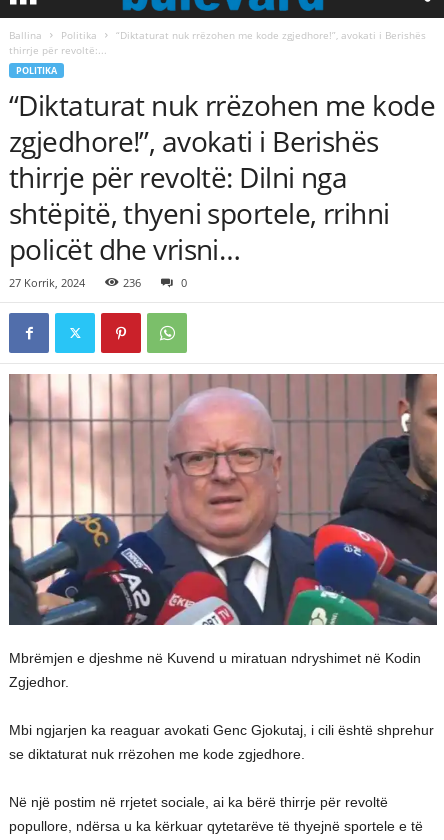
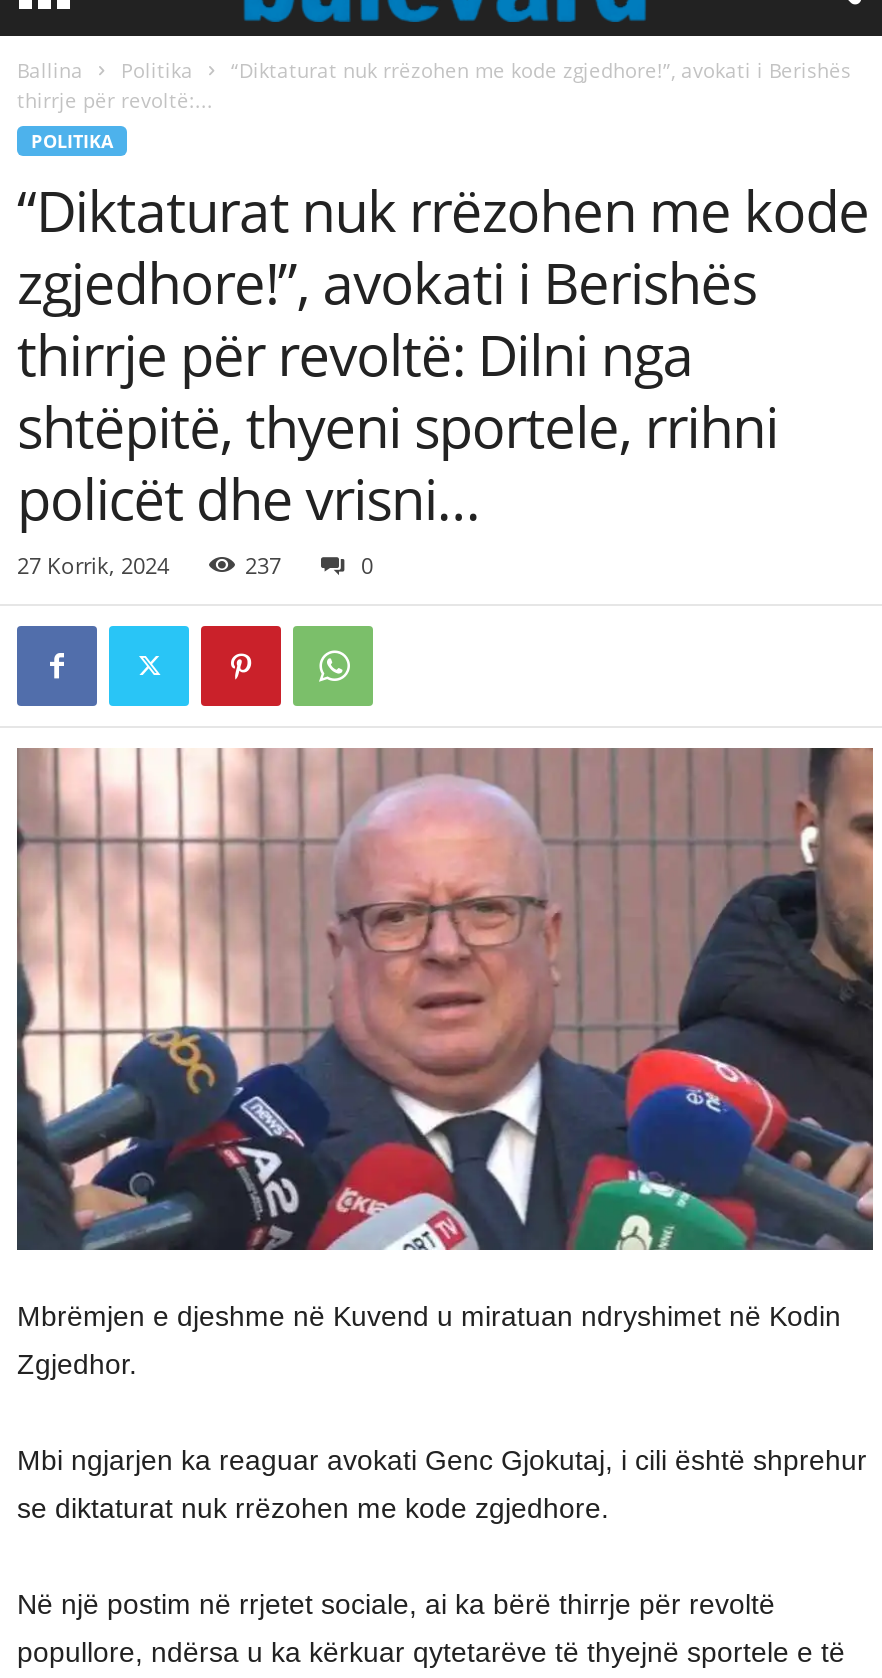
- 236
+ 237
